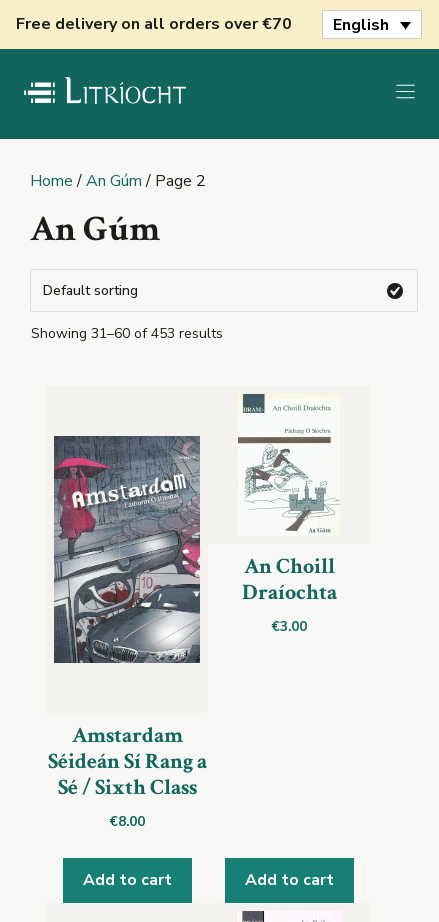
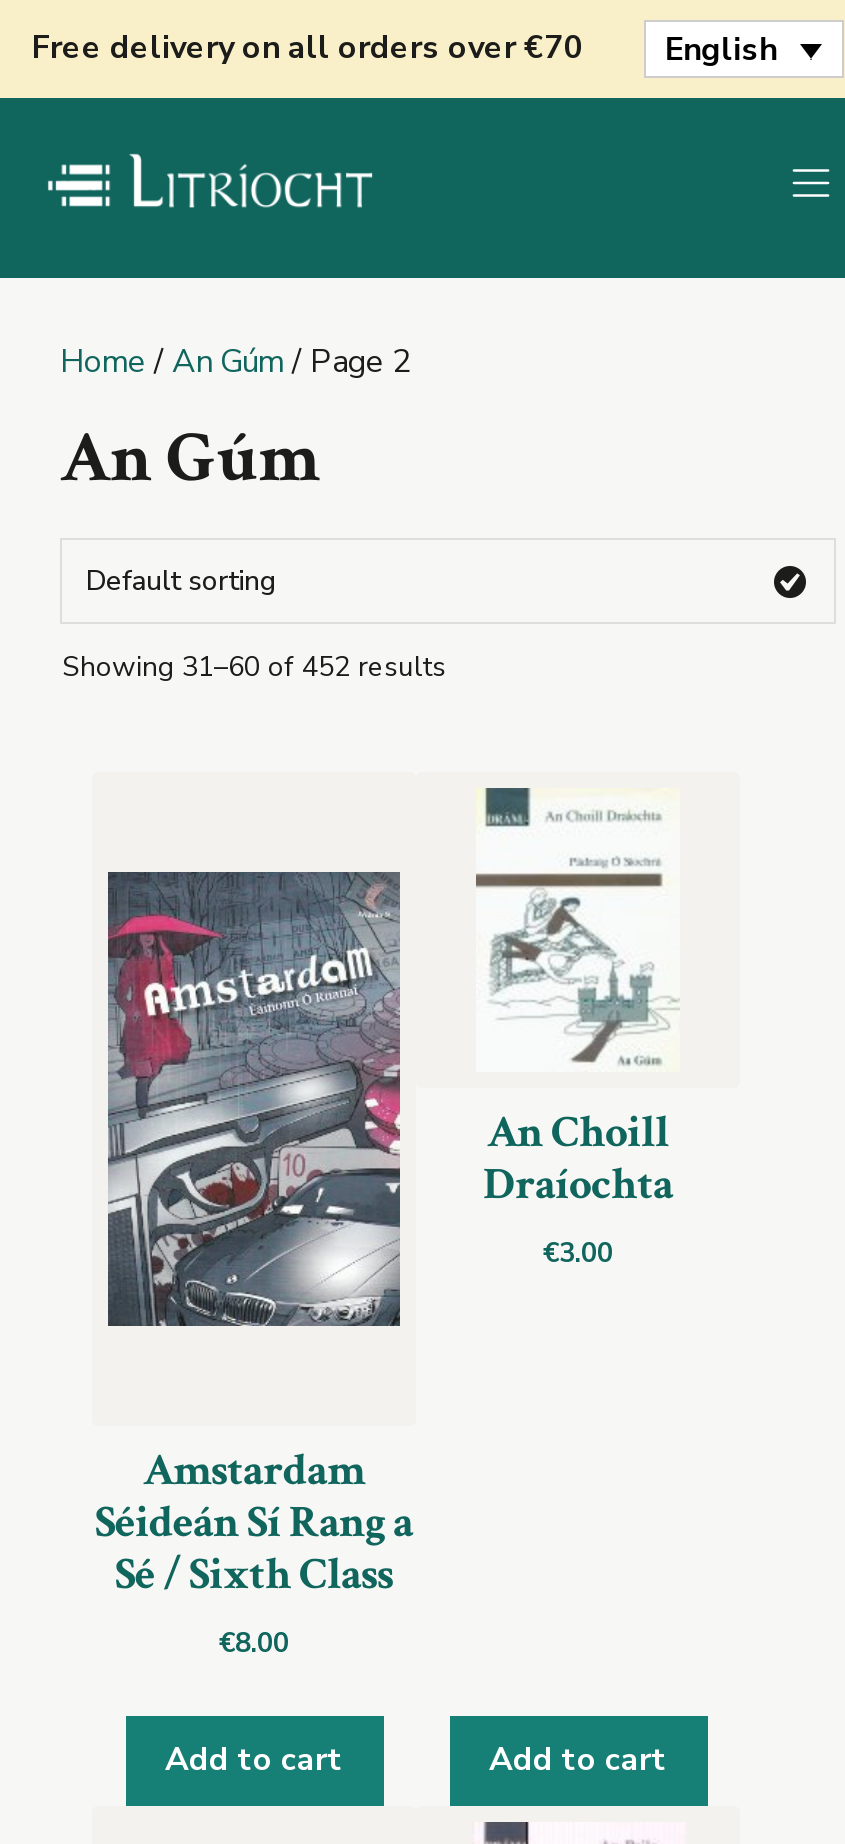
- Showing 31–60 of 453 results
+ Showing 31–60 of 452 results
